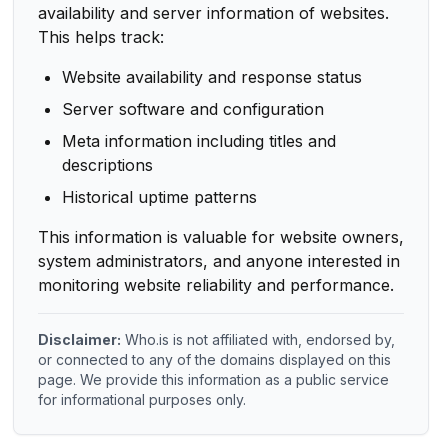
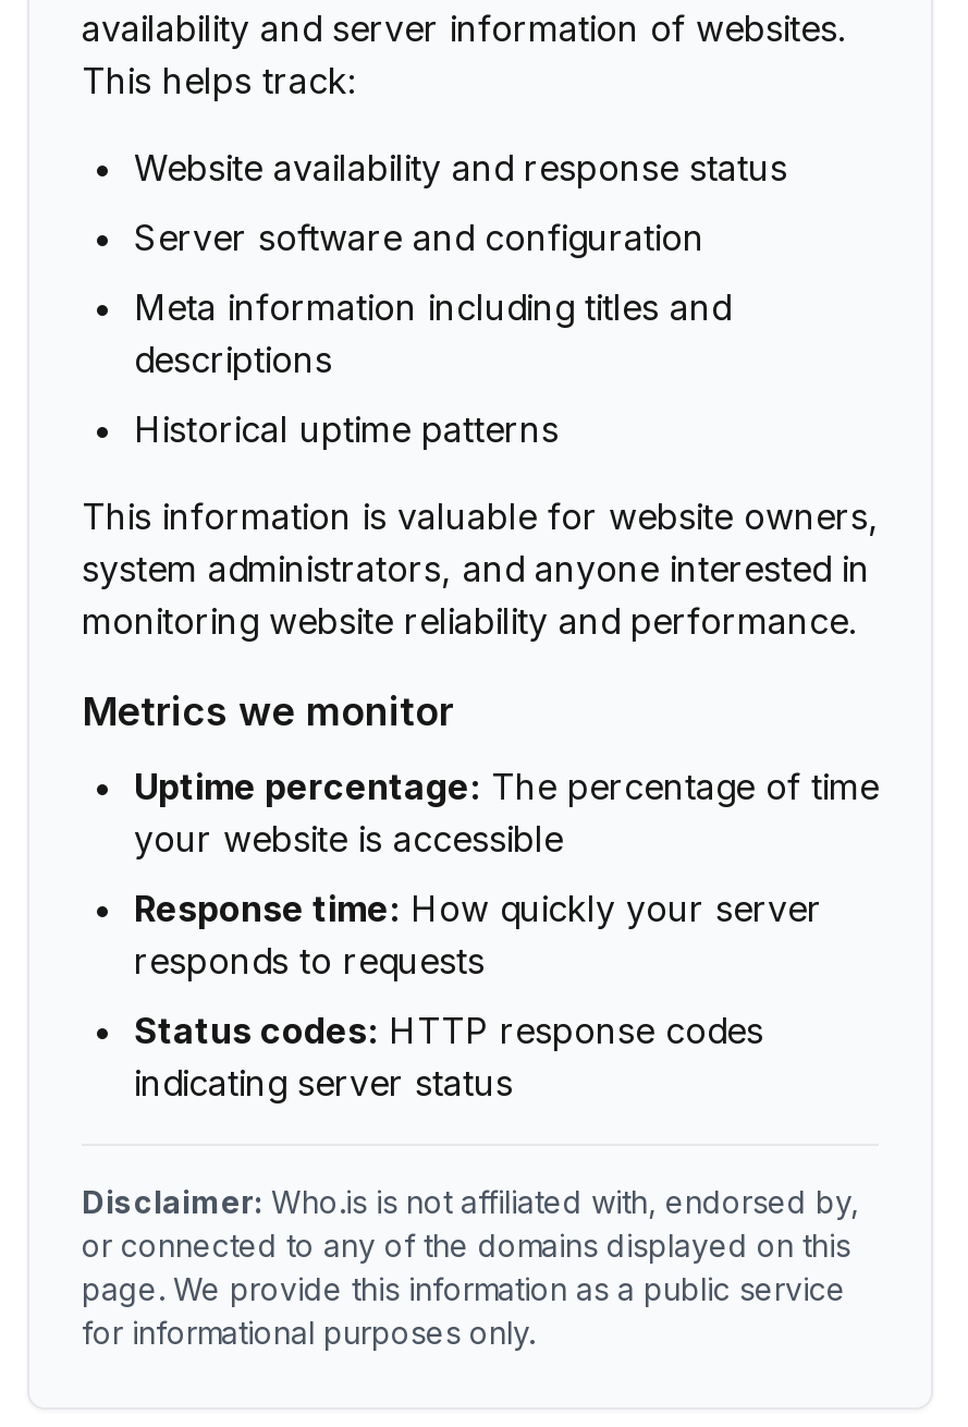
+ Metrics we monitor
+ Uptime percentage: The percentage of time
+ your website is accessible
+ Response time: How quickly your server
+ responds to requests
+ Status codes: HTTP response codes
+ indicating server status
